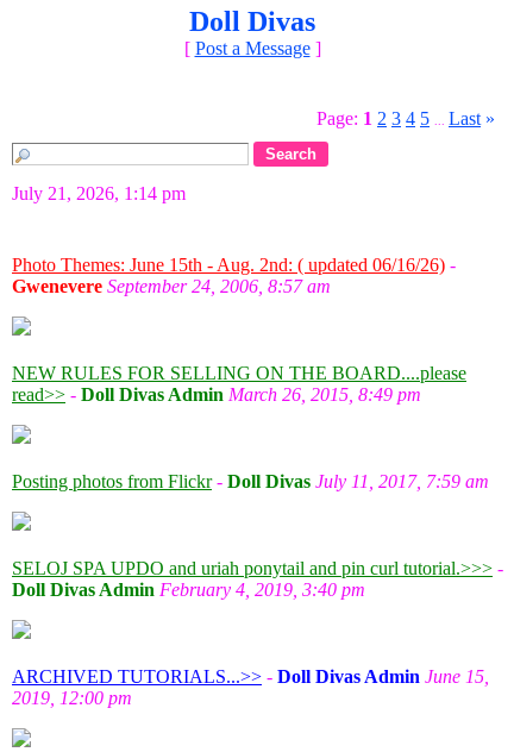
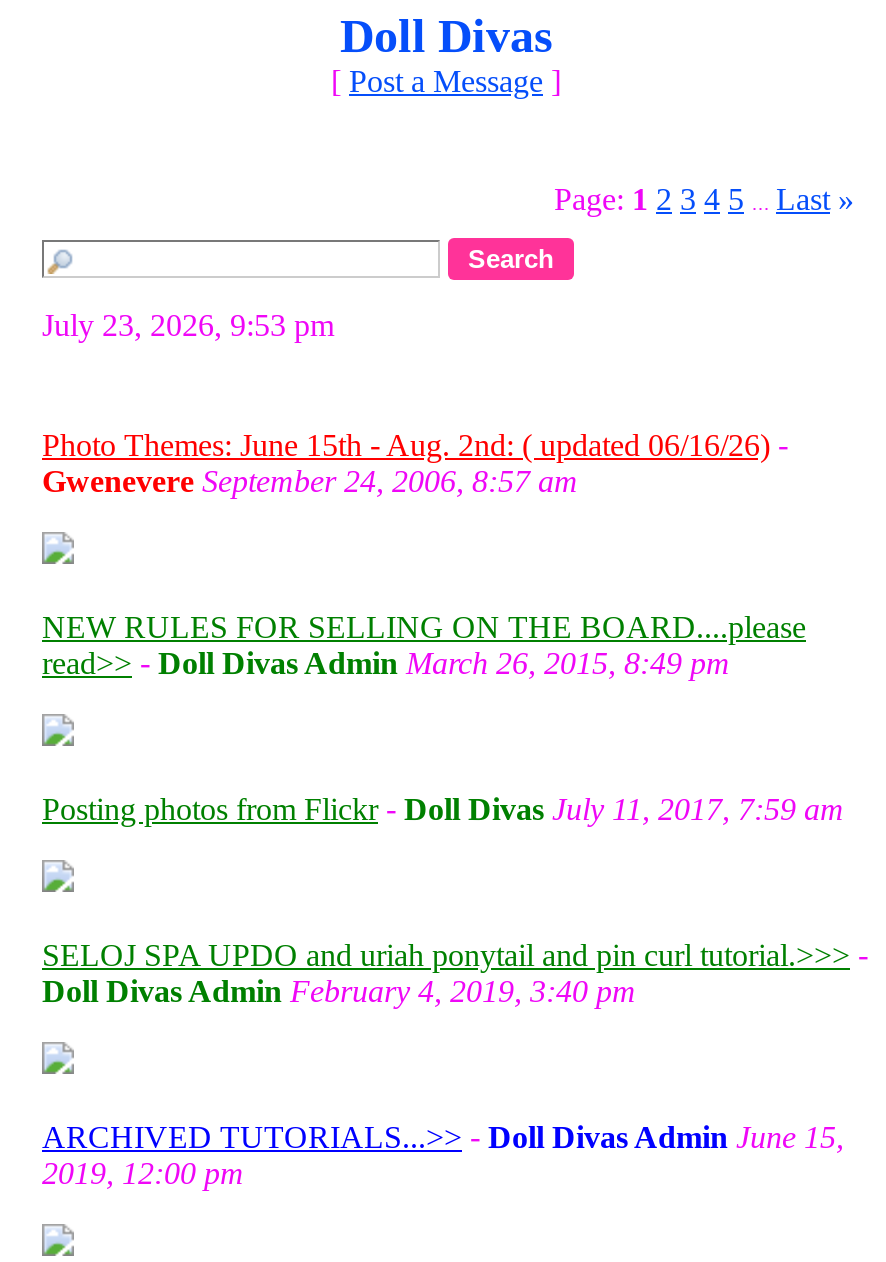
- July 21, 2026, 1:14 pm
+ July 23, 2026, 9:53 pm
